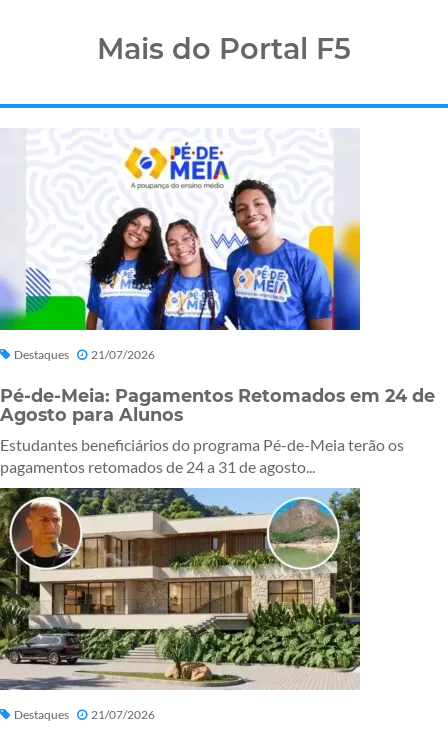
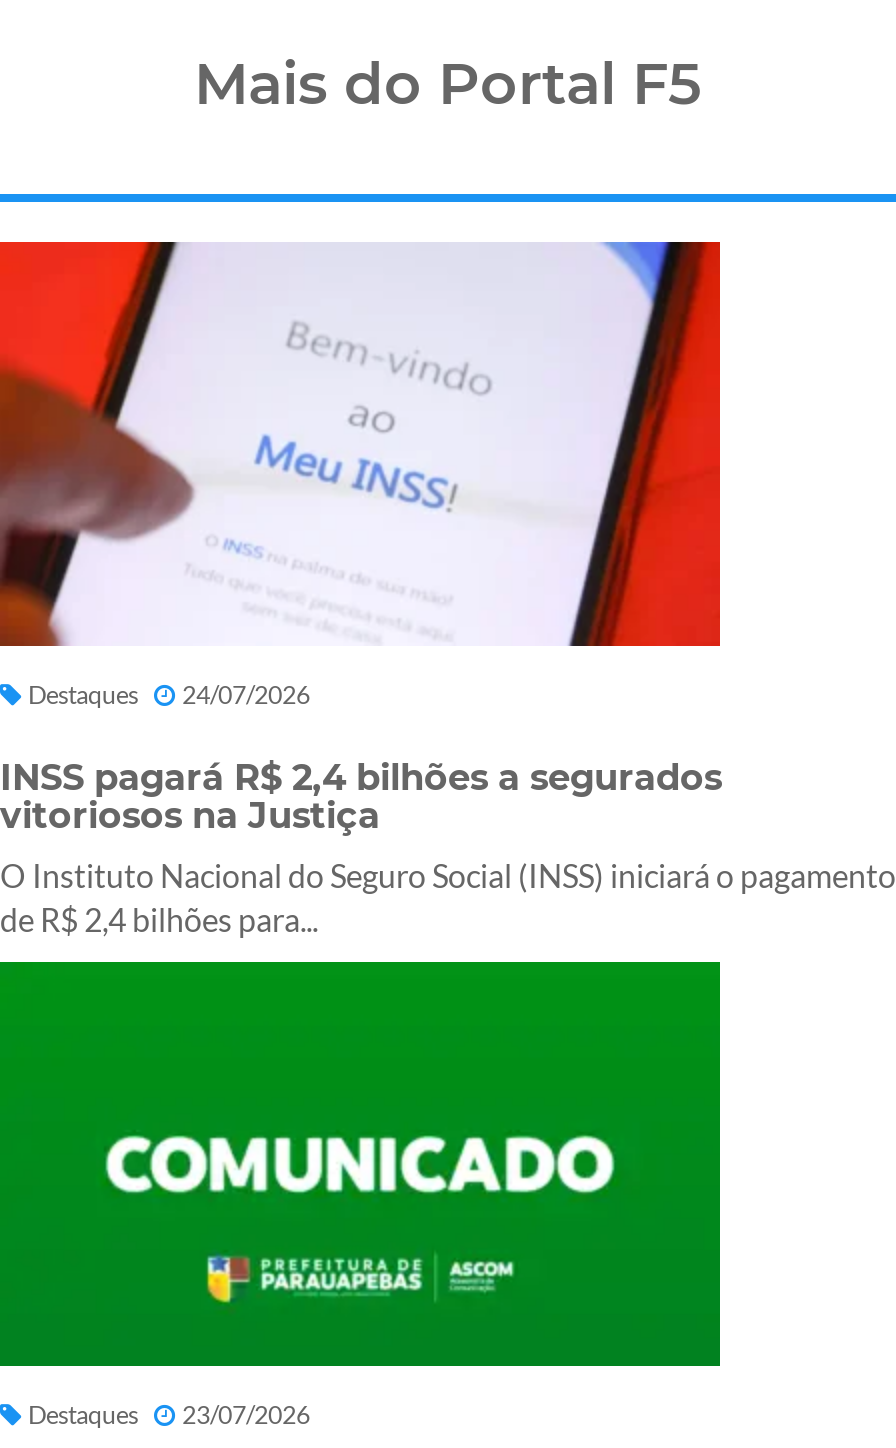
- [image]
- Destaques 21/07/2026
+ [image]
+ Destaques 24/07/2026

- Pé-de-Meia: Pagamentos Retomados em 24 de
- Agosto para Alunos
+ INSS pagará R$ 2,4 bilhões a segurados
+ vitoriosos na Justiça

- Estudantes beneficiários do programa Pé-de-Meia terão os
- pagamentos retomados de 24 a 31 de agosto...
+ O Instituto Nacional do Seguro Social (INSS) iniciará o pagamento
+ de R$ 2,4 bilhões para...

- [image]
- Destaques 21/07/2026
+ [image]
+ Destaques 23/07/2026
